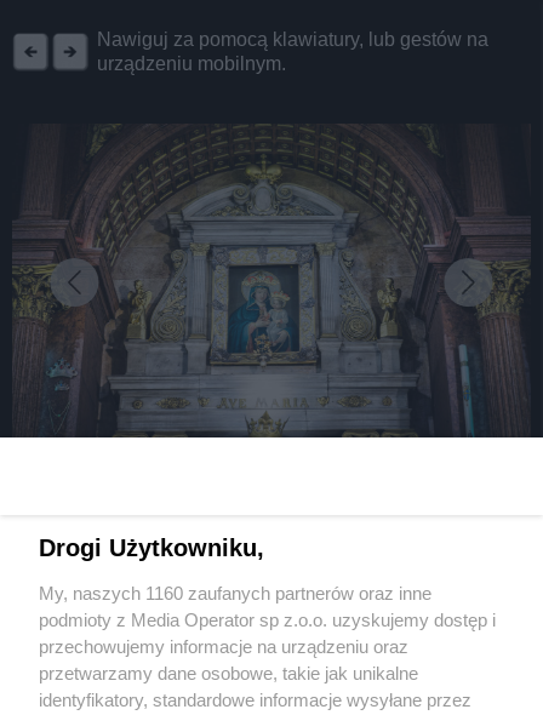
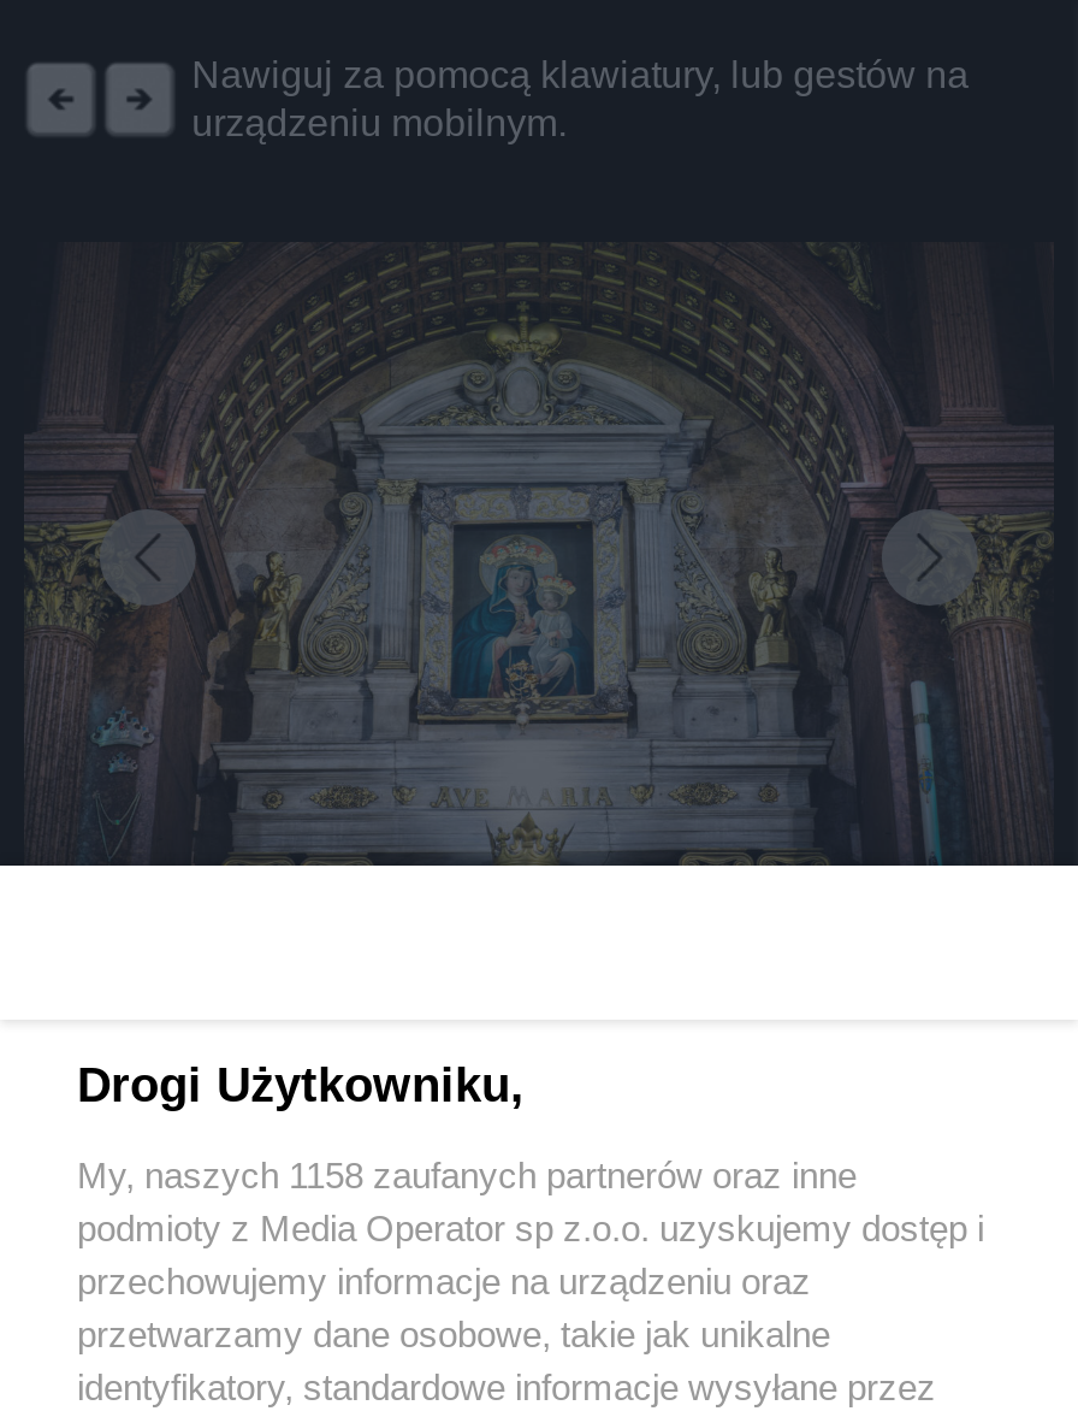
- My, naszych 1160 zaufanych partnerów oraz inne
+ My, naszych 1158 zaufanych partnerów oraz inne
